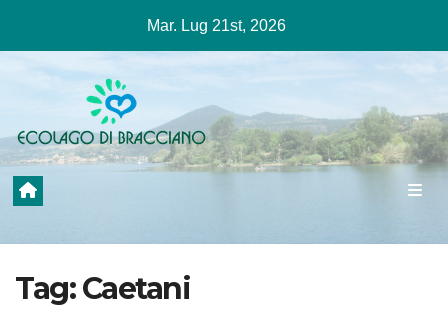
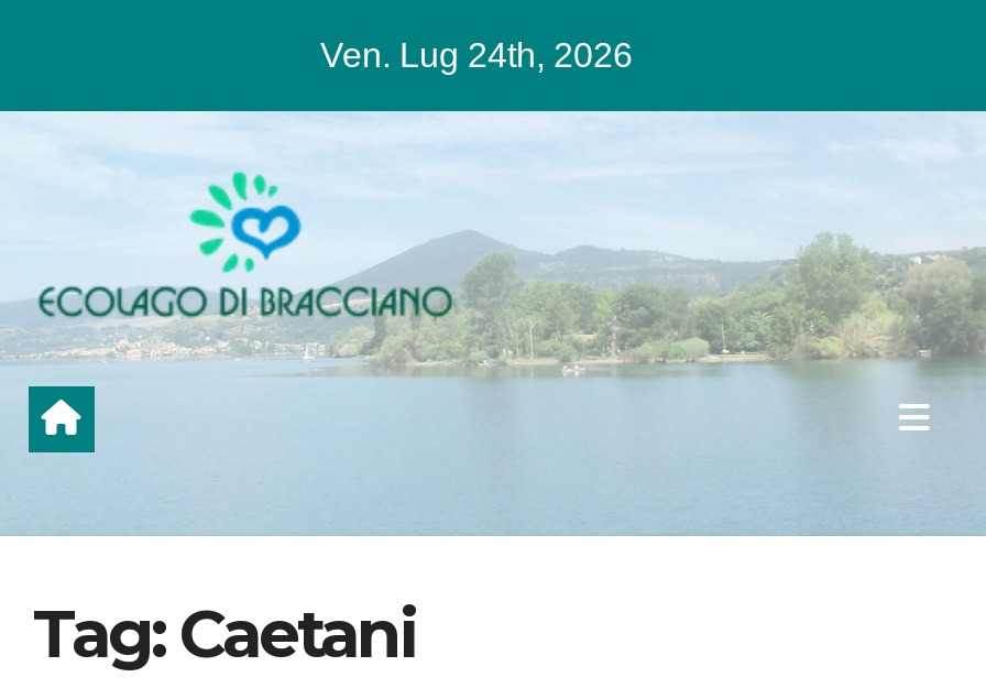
- Mar. Lug 21st, 2026
+ Ven. Lug 24th, 2026
